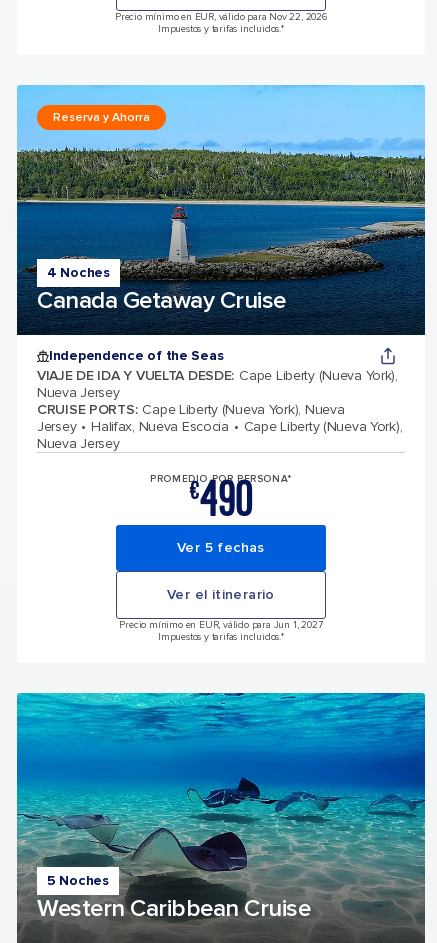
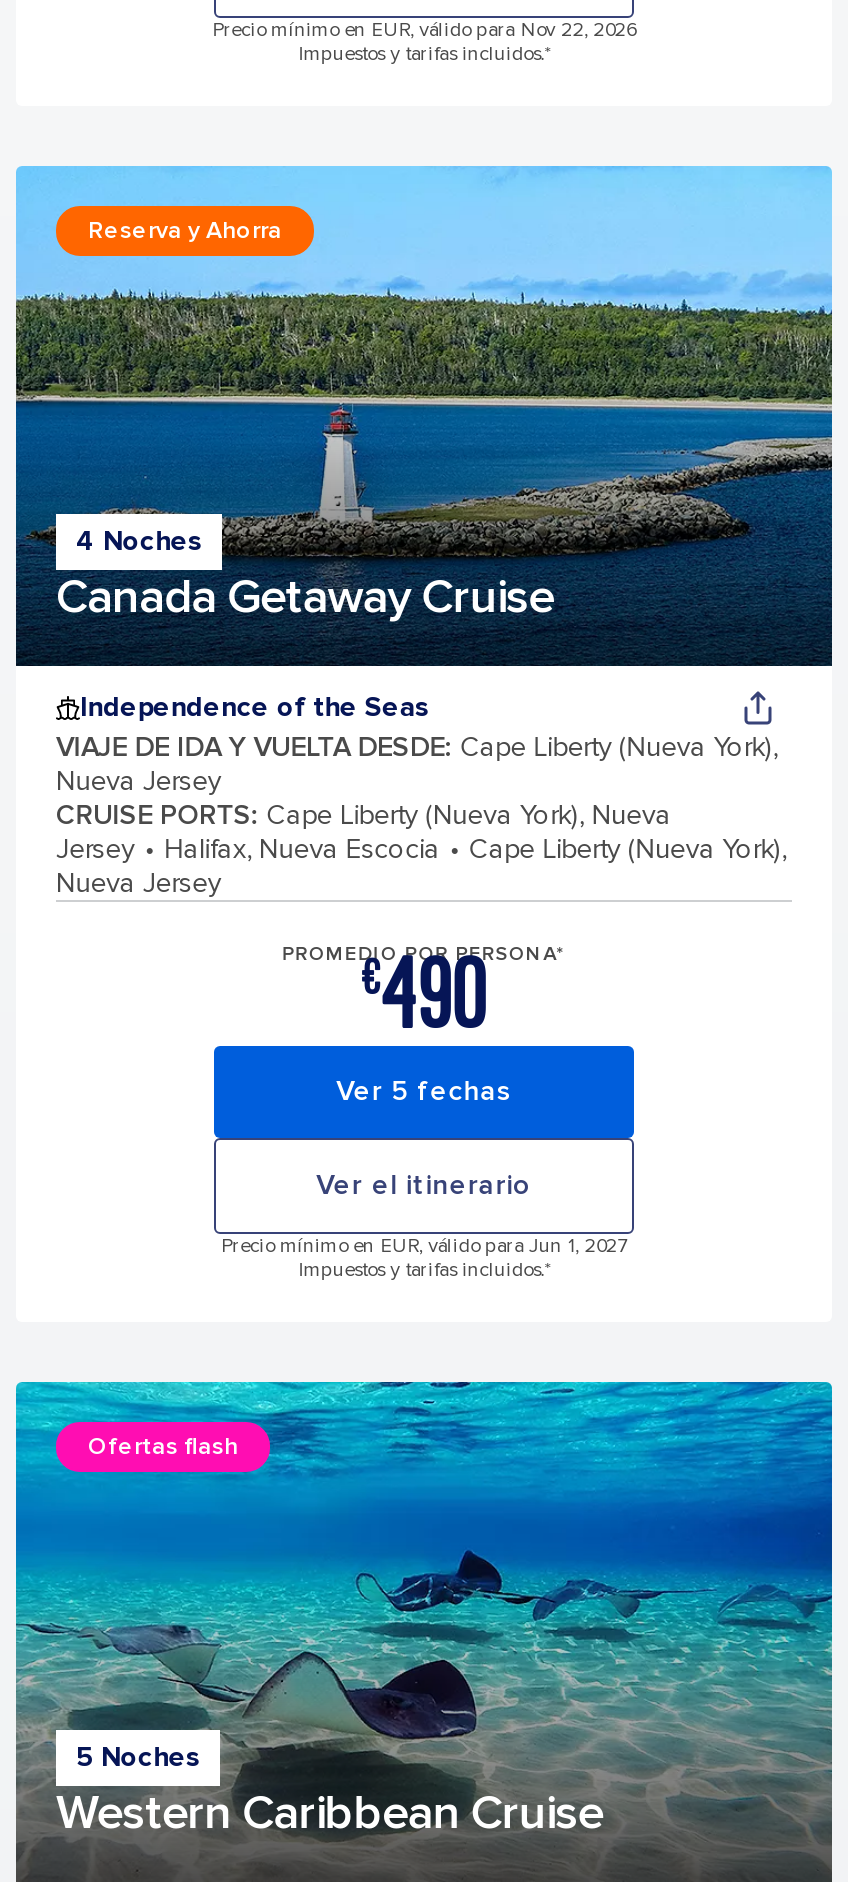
+ Ofertas flash
